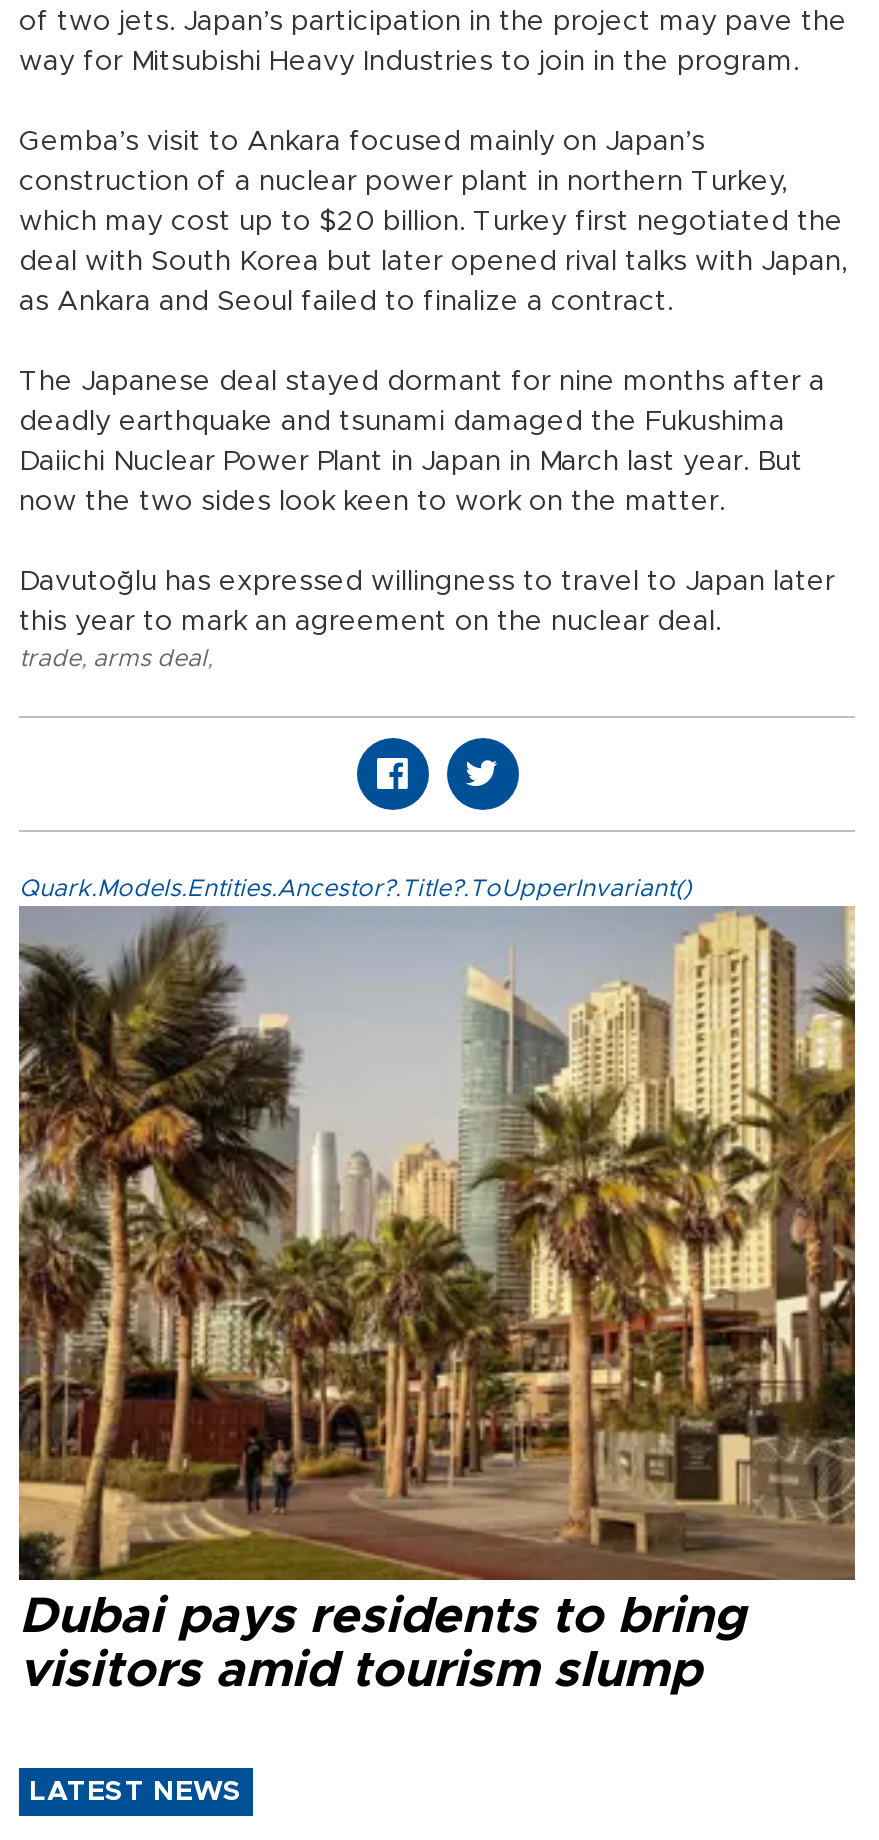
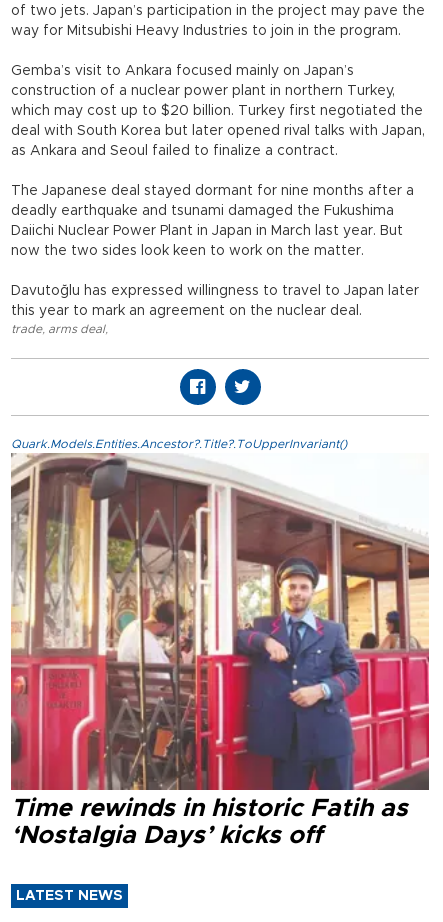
- [image]
- Dubai pays residents to bring
- visitors amid tourism slump
+ [image]
+ Time rewinds in historic Fatih as
+ ‘Nostalgia Days’ kicks off
